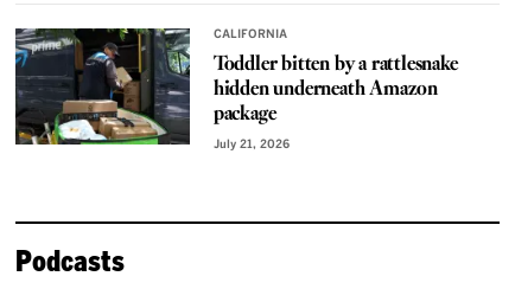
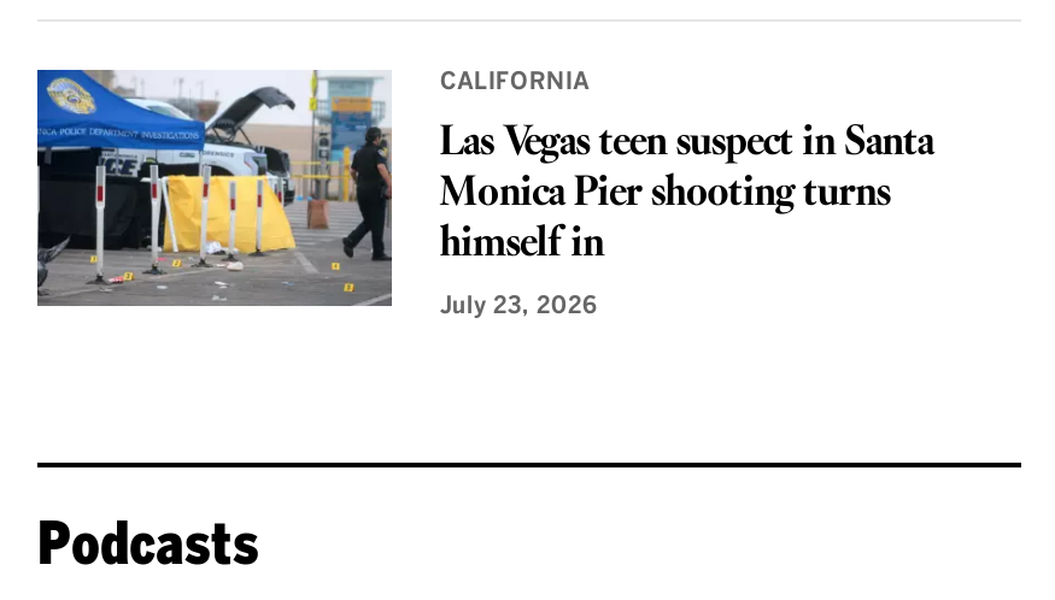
- [image]
- Toddler bitten by a rattlesnake
- hidden underneath Amazon
- package
- July 21, 2026
+ [image]
+ Las Vegas teen suspect in Santa
+ Monica Pier shooting turns
+ himself in
+ July 23, 2026
